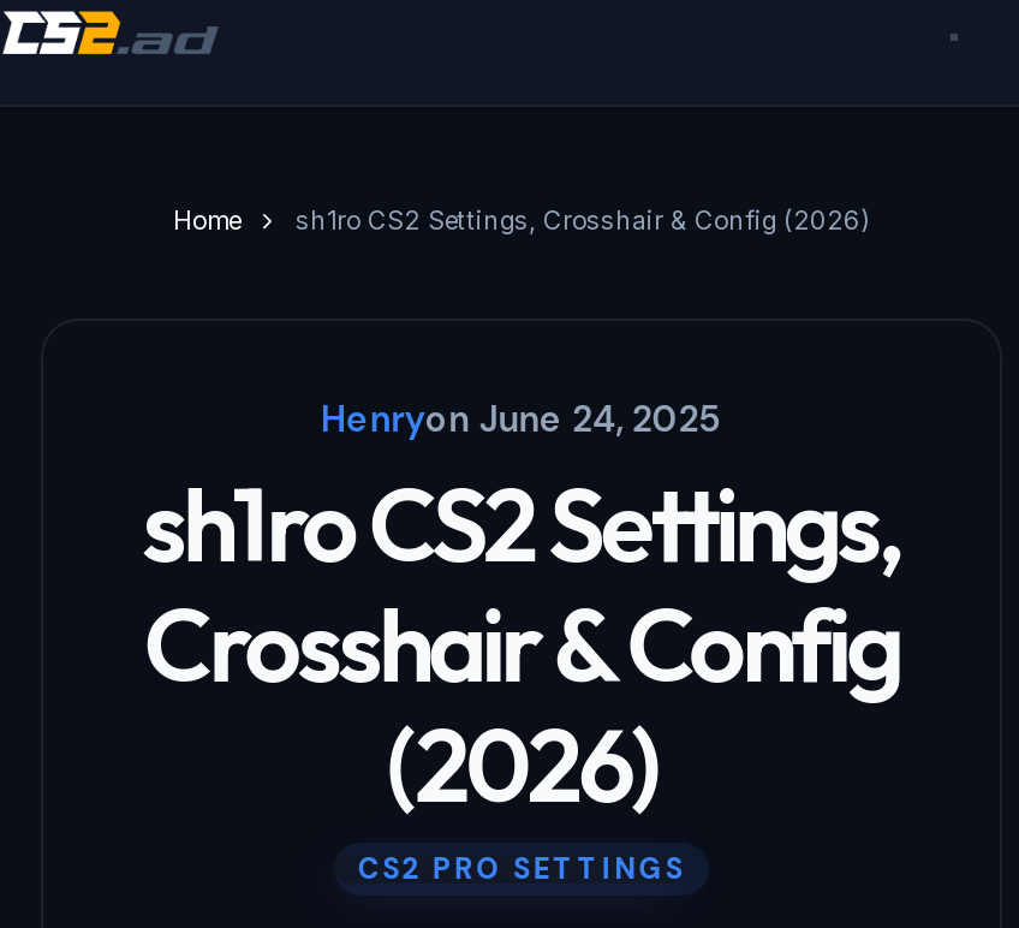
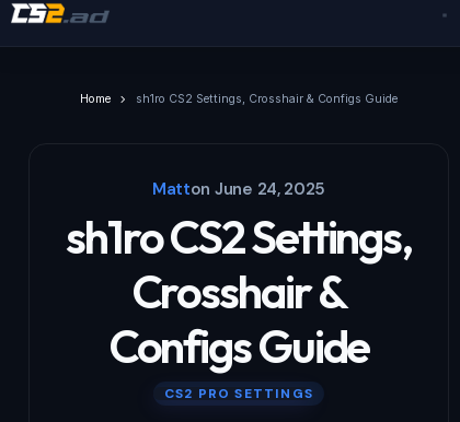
- sh1ro CS2 Settings, Crosshair & Config (2026)
+ sh1ro CS2 Settings, Crosshair & Configs Guide

- Henryon June 24, 2025
+ Matton June 24, 2025

- Crosshair & Config
- (2026)
+ Crosshair &
+ Configs Guide
